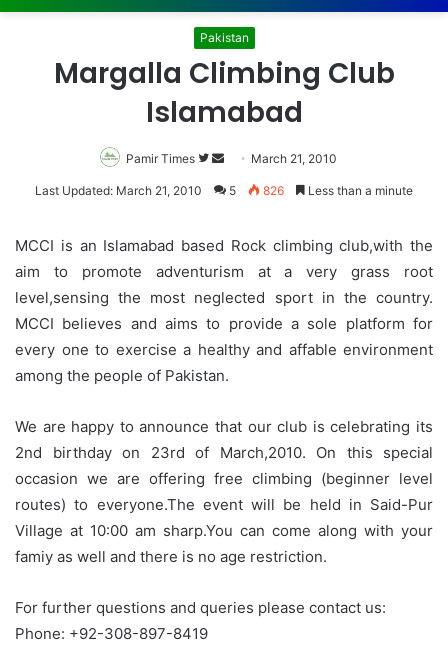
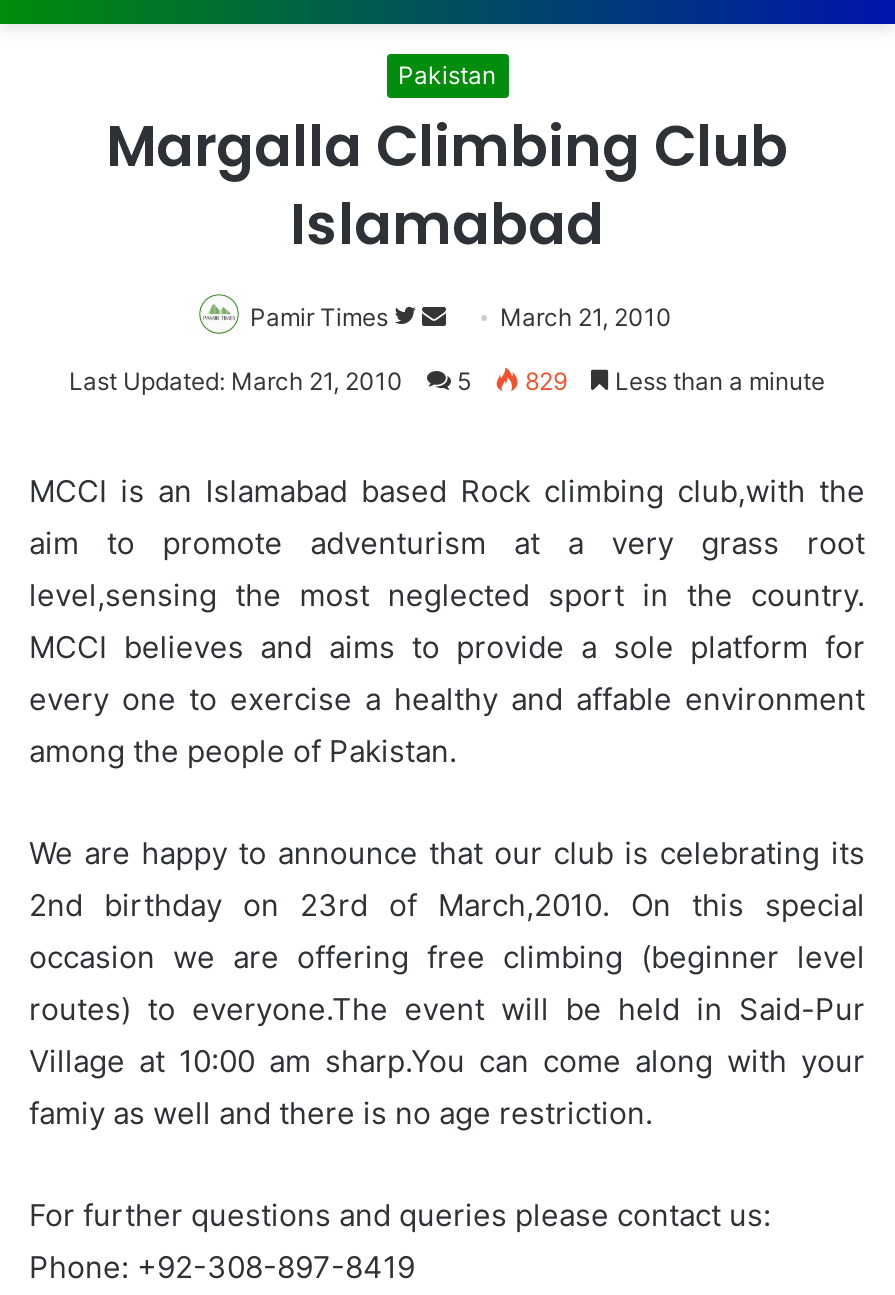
- Last Updated: March 21, 2010 5 826 Less than a minute
+ Last Updated: March 21, 2010 5 829 Less than a minute
